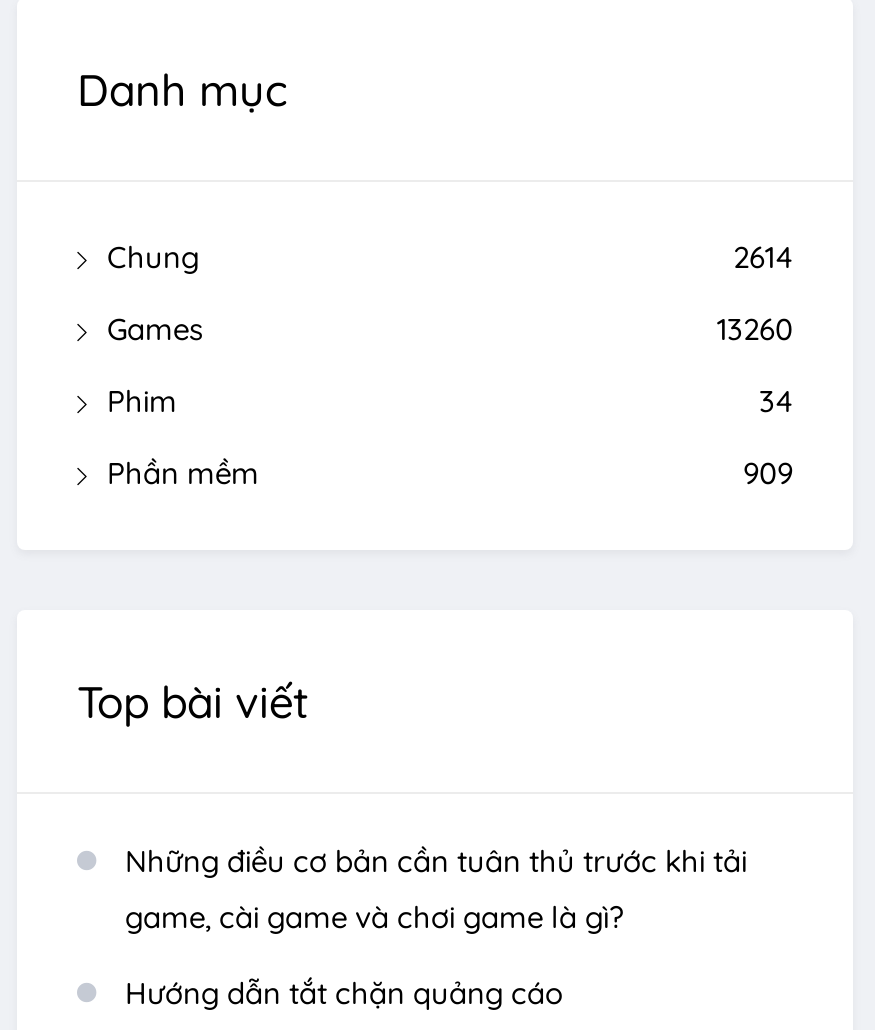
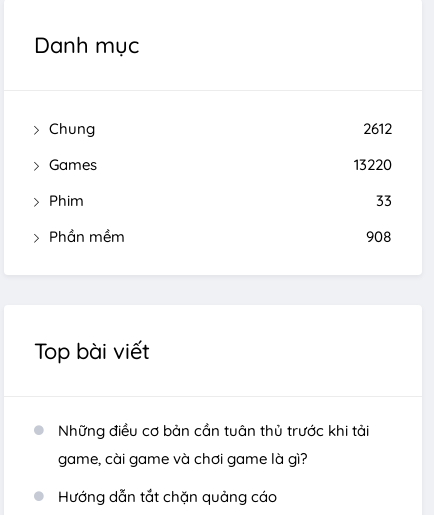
- 2614
+ 2612

- 13260
+ 13220

- 34
+ 33

- 909
+ 908
